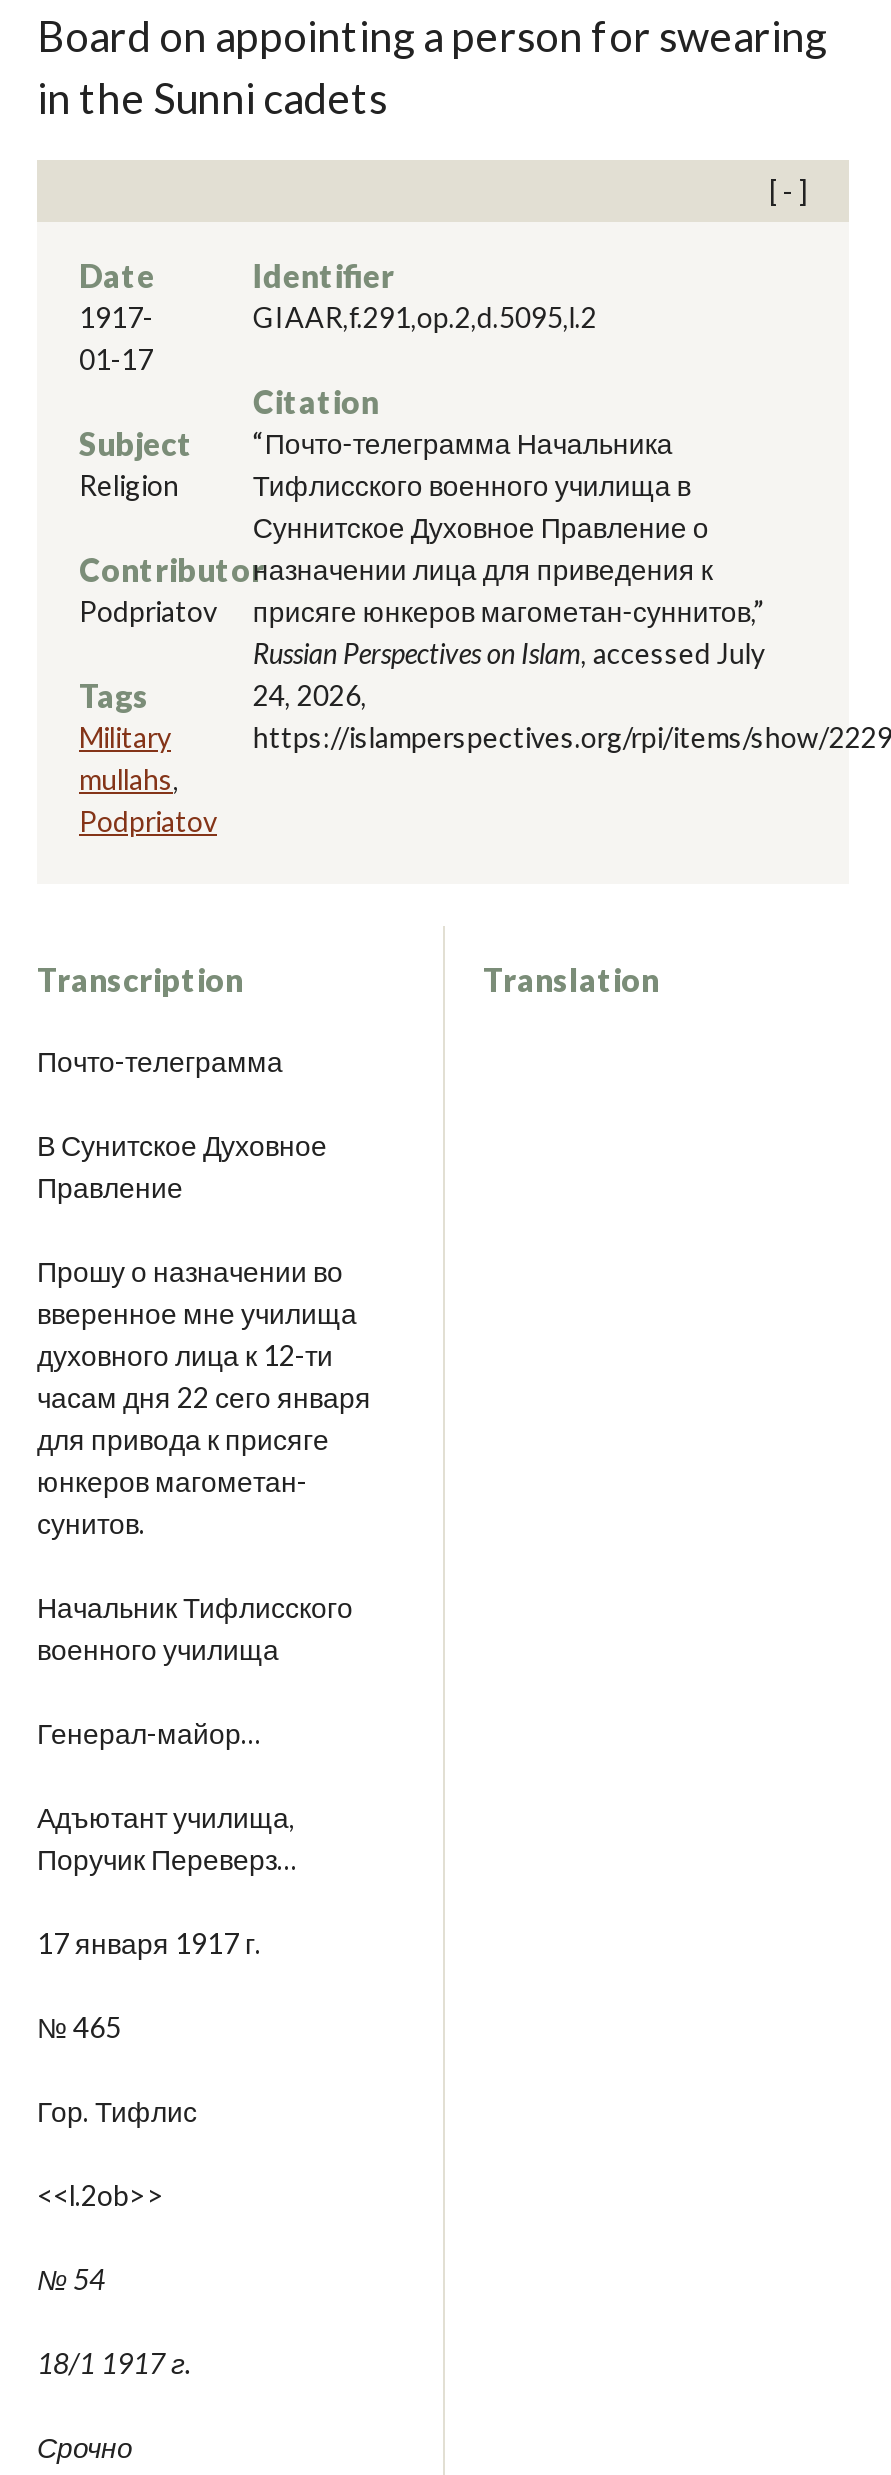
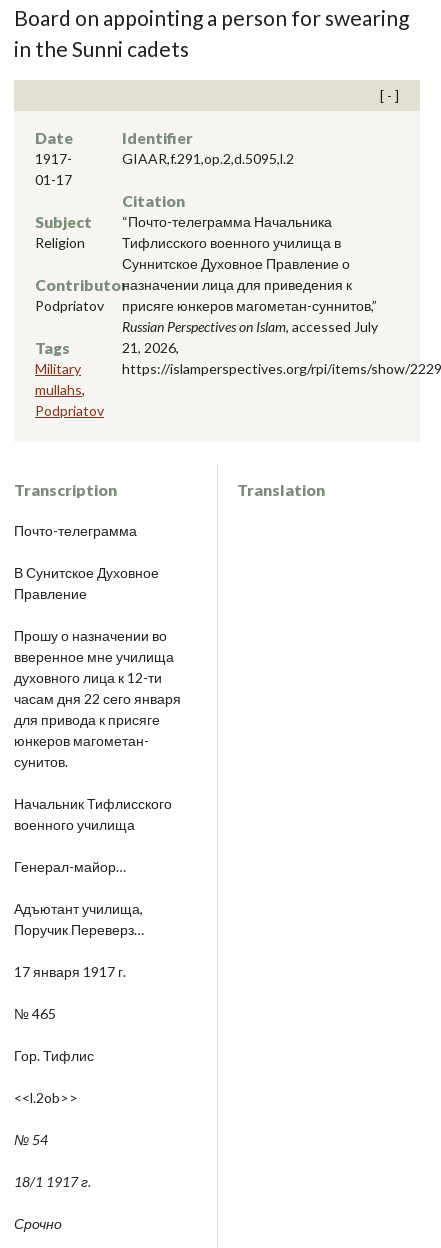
- 24, 2026,
+ 21, 2026,
